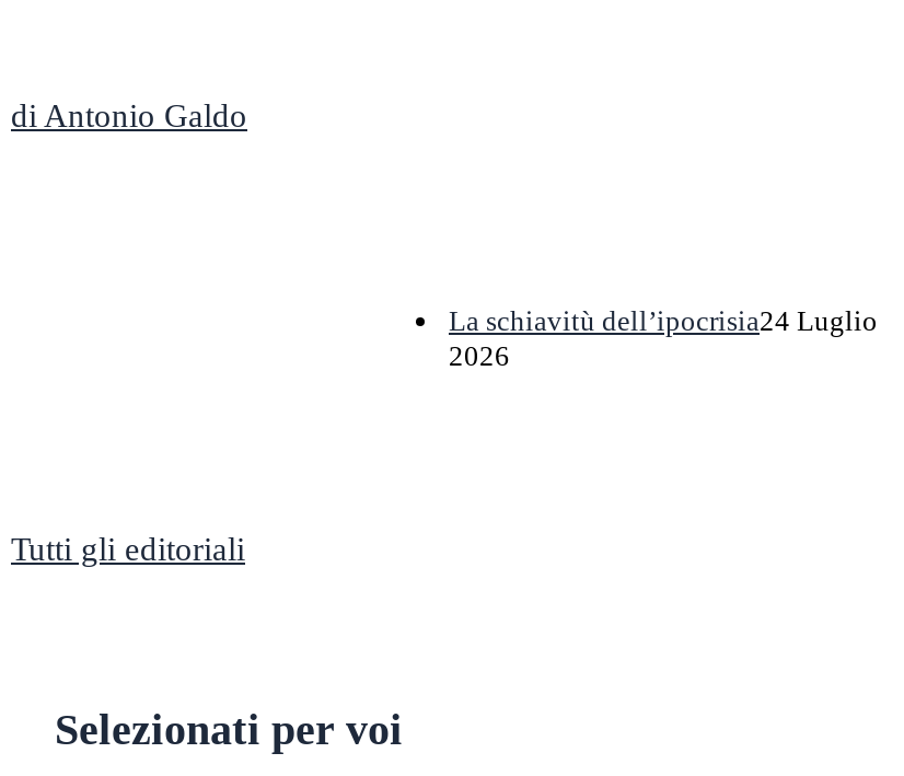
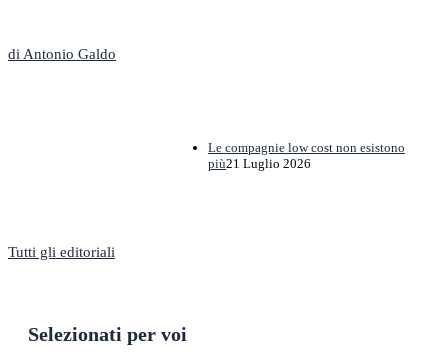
- La schiavitù dell’ipocrisia24 Luglio
- 2026
+ Le compagnie low cost non esistono
+ più21 Luglio 2026
